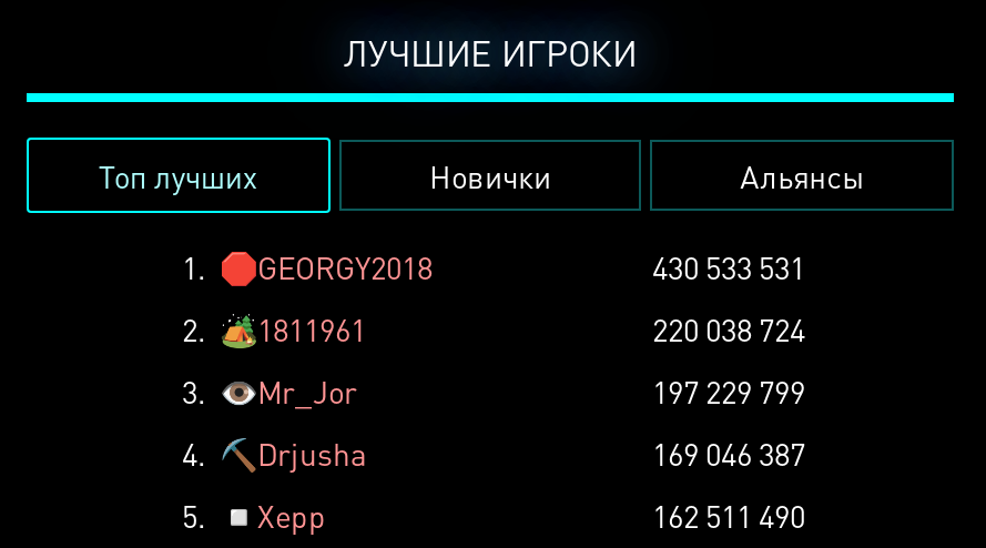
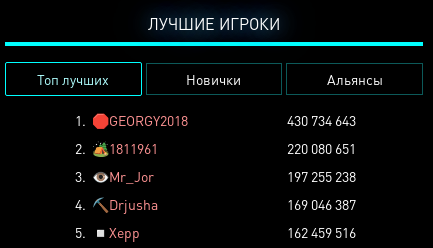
- 430 533 531
+ 430 734 643

- 220 038 724
+ 220 080 651

- 197 229 799
+ 197 255 238

- 162 511 490
+ 162 459 516
